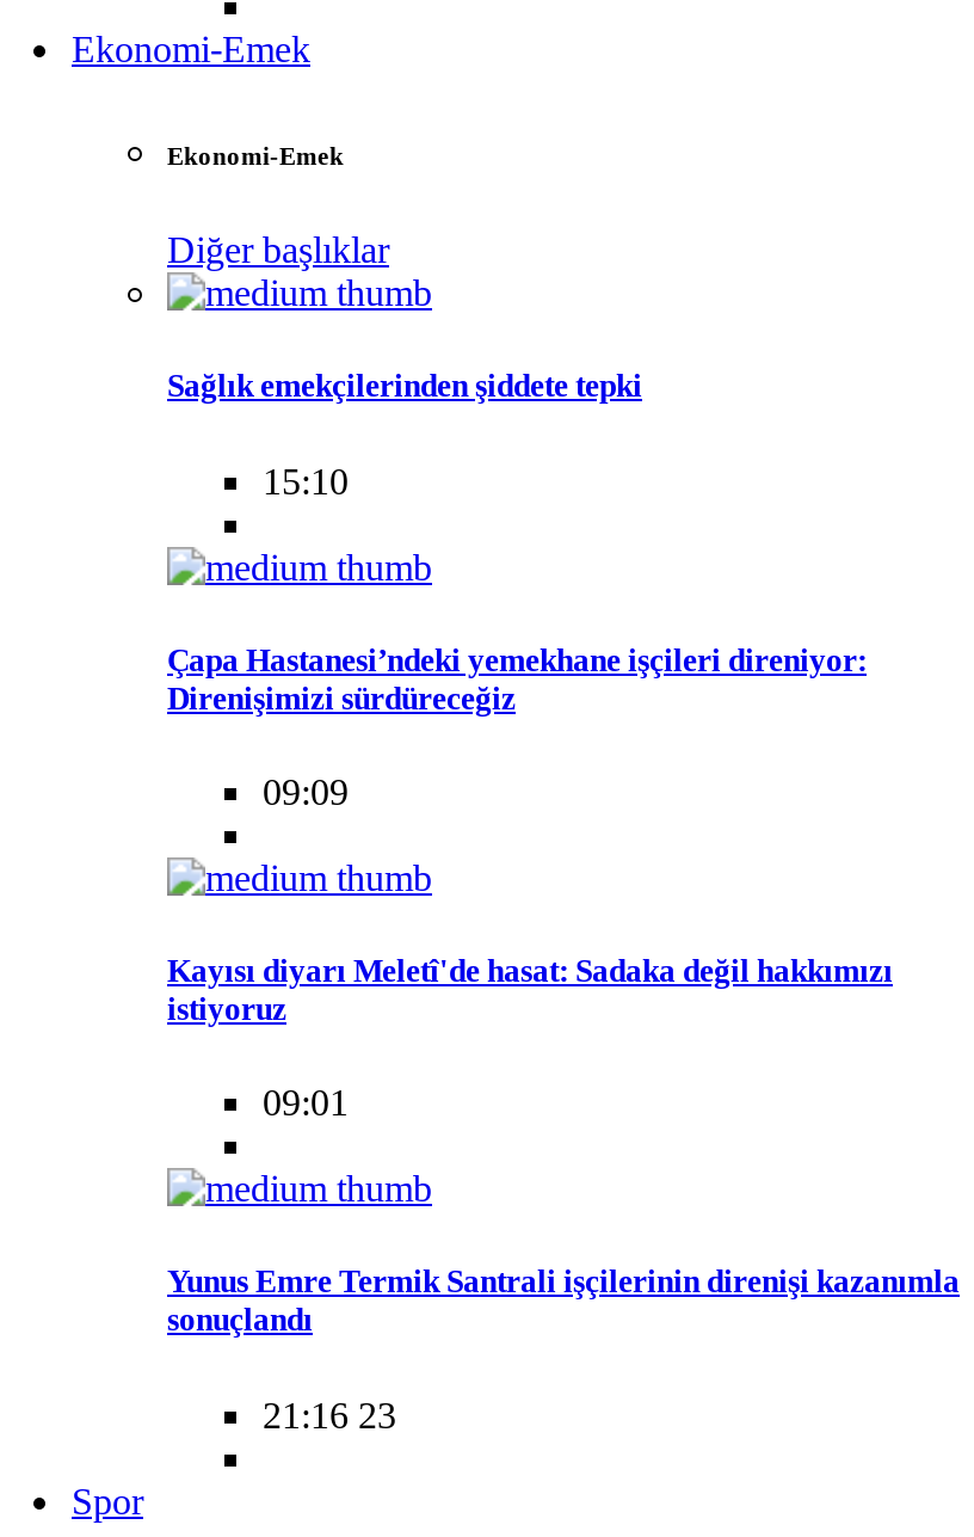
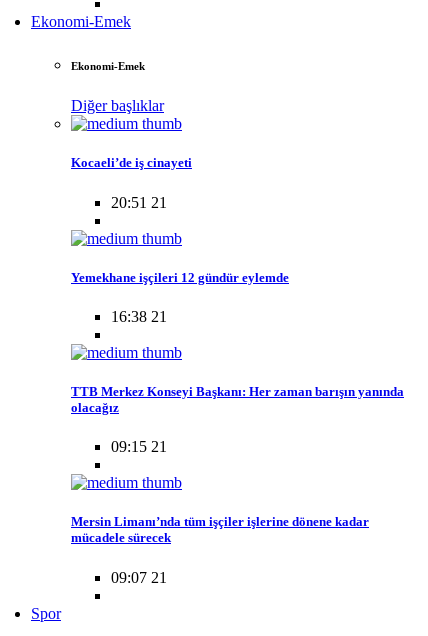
- Sağlık emekçilerinden şiddete tepki
+ Kocaeli’de iş cinayeti

- 15:10
+ 20:51 21

- Çapa Hastanesi’ndeki yemekhane işçileri direniyor:
- Direnişimizi sürdüreceğiz
+ Yemekhane işçileri 12 gündür eylemde

- 09:09
+ 16:38 21

- Kayısı diyarı Meletî'de hasat: Sadaka değil hakkımızı
- istiyoruz
+ TTB Merkez Konseyi Başkanı: Her zaman barışın yanında
+ olacağız

- 09:01
+ 09:15 21

- Yunus Emre Termik Santrali işçilerinin direnişi kazanımla
- sonuçlandı
+ Mersin Limanı’nda tüm işçiler işlerine dönene kadar
+ mücadele sürecek

- 21:16 23
+ 09:07 21
